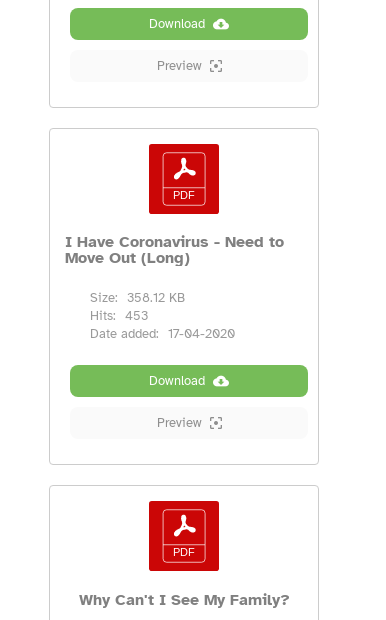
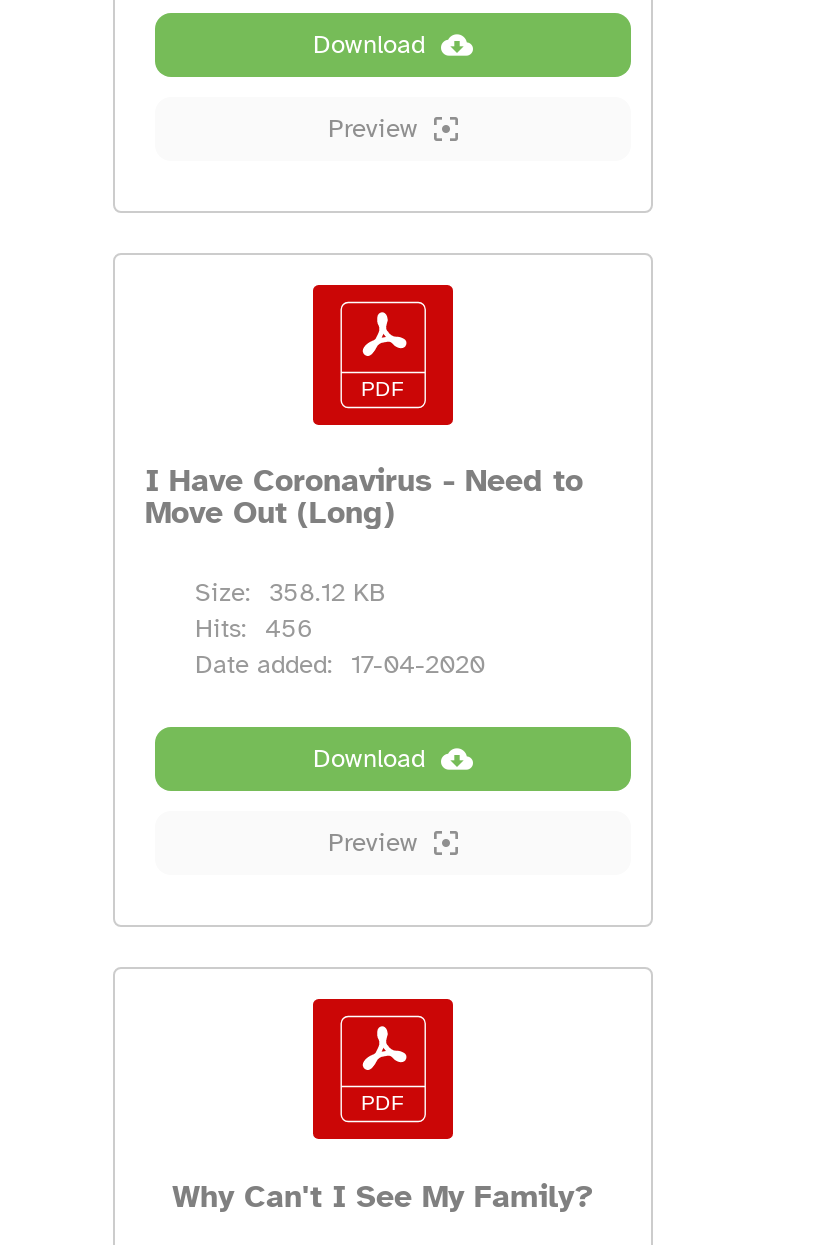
- Hits: 453
+ Hits: 456
